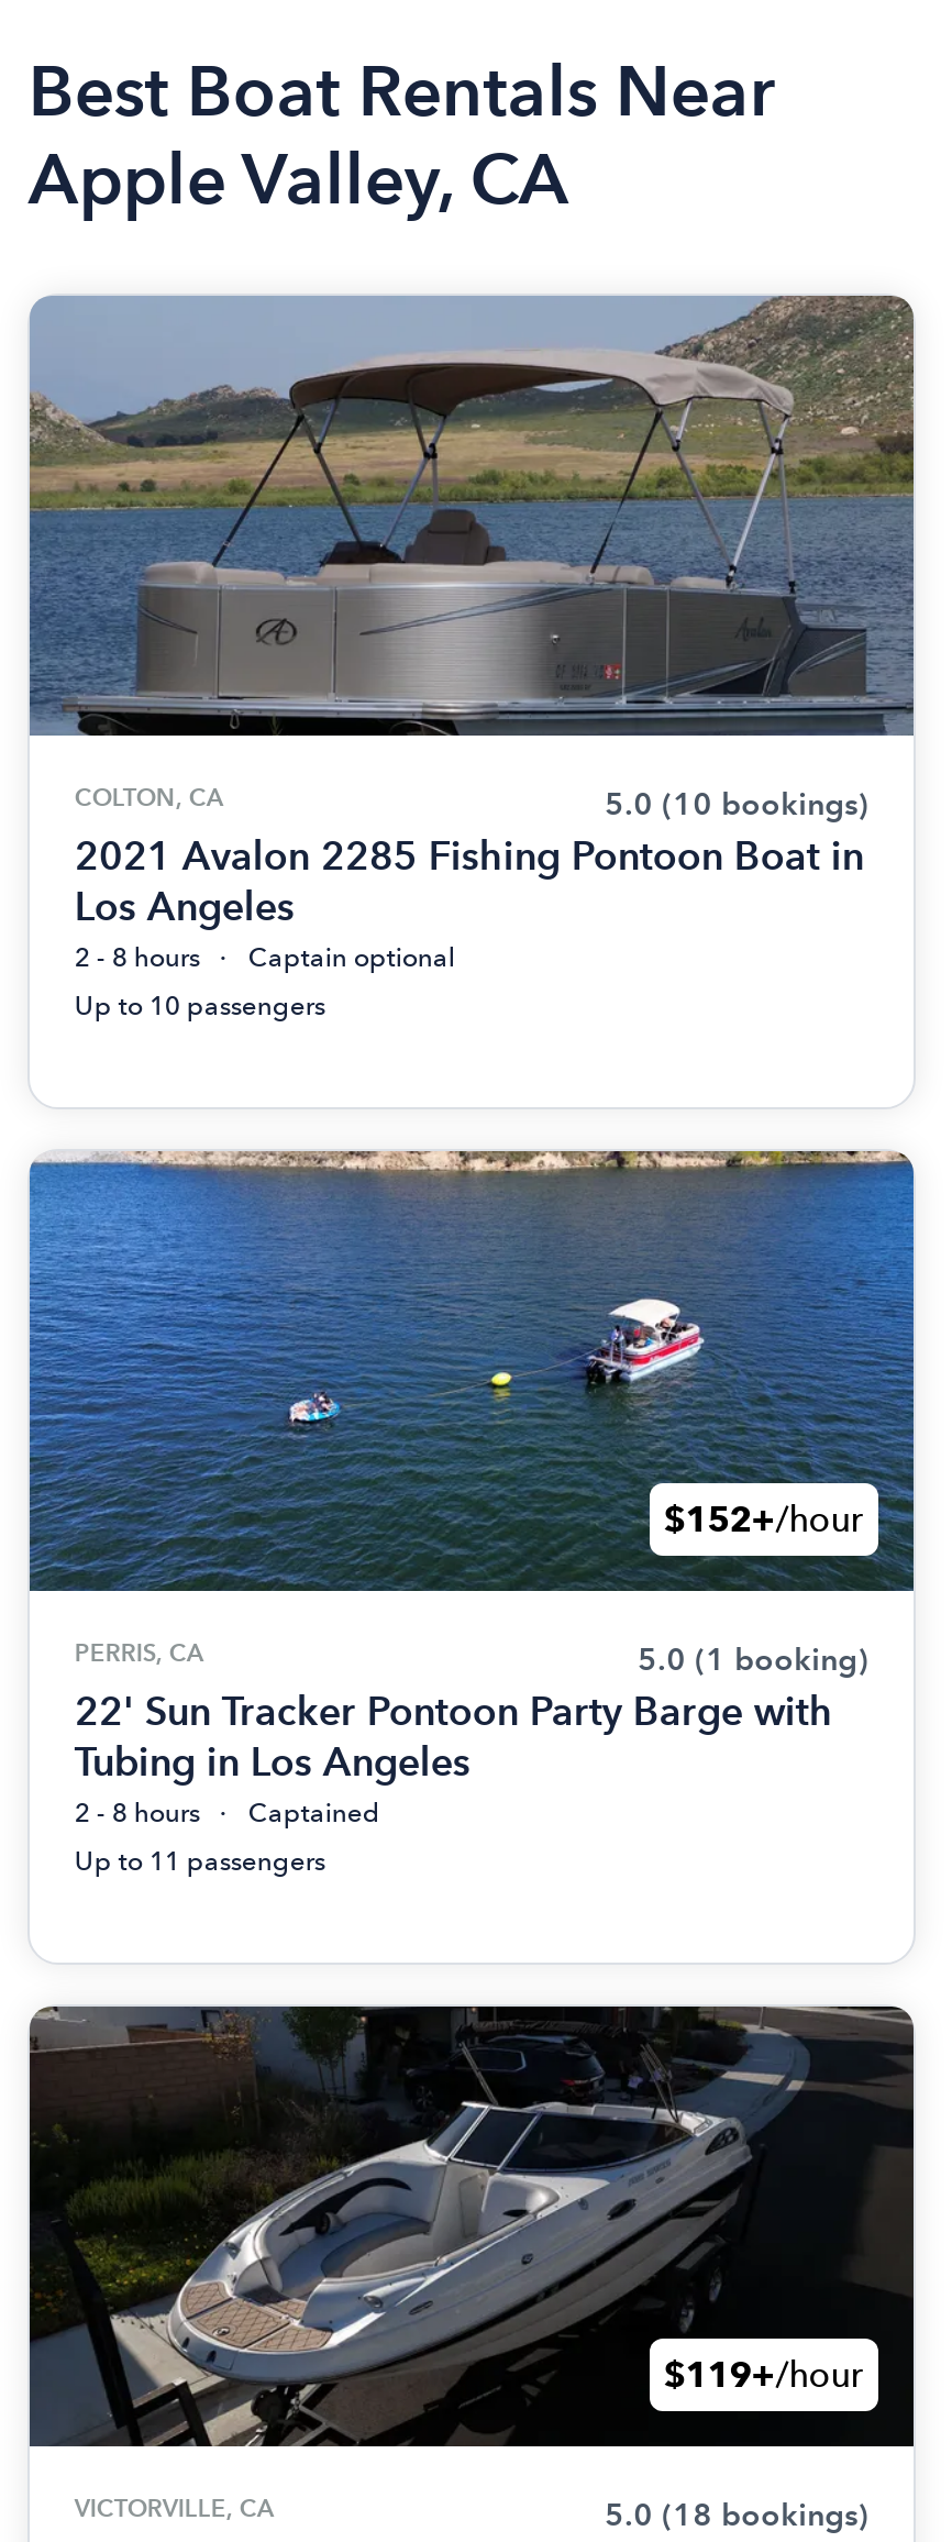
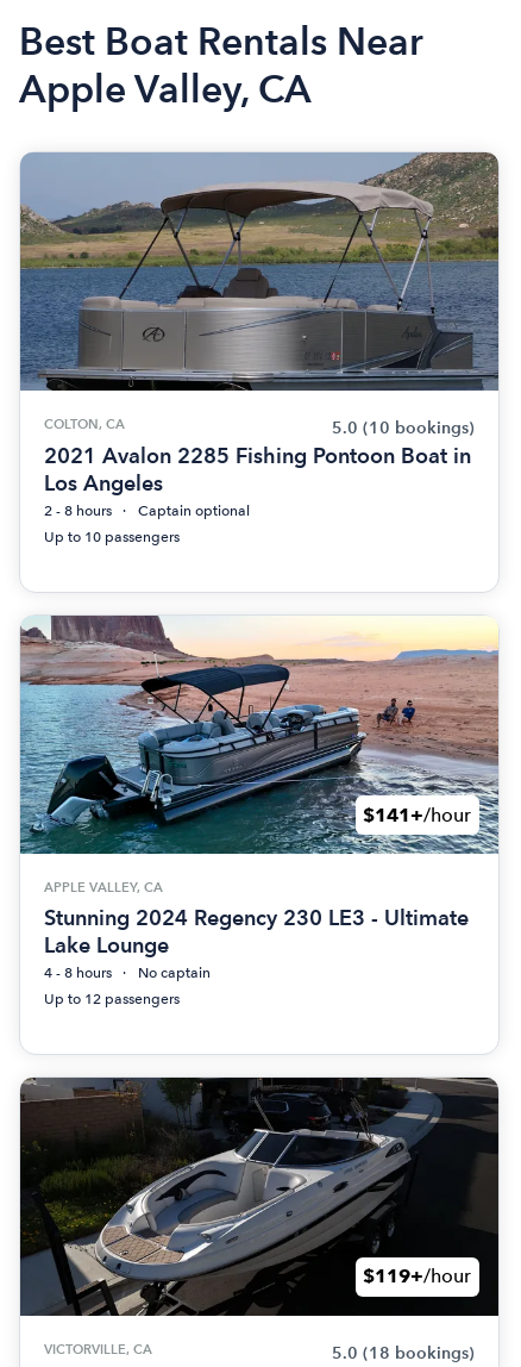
- [image]
- $152+/hour
+ [image]
+ $141+/hour

- PERRIS, CA
- 5.0 (1 booking)
- 22' Sun Tracker Pontoon Party Barge with
- Tubing in Los Angeles
- 2 - 8 hours
- Captained
+ APPLE VALLEY, CA
+ Stunning 2024 Regency 230 LE3 - Ultimate
+ Lake Lounge
+ 4 - 8 hours
+ No captain

- Up to 11 passengers
+ Up to 12 passengers
